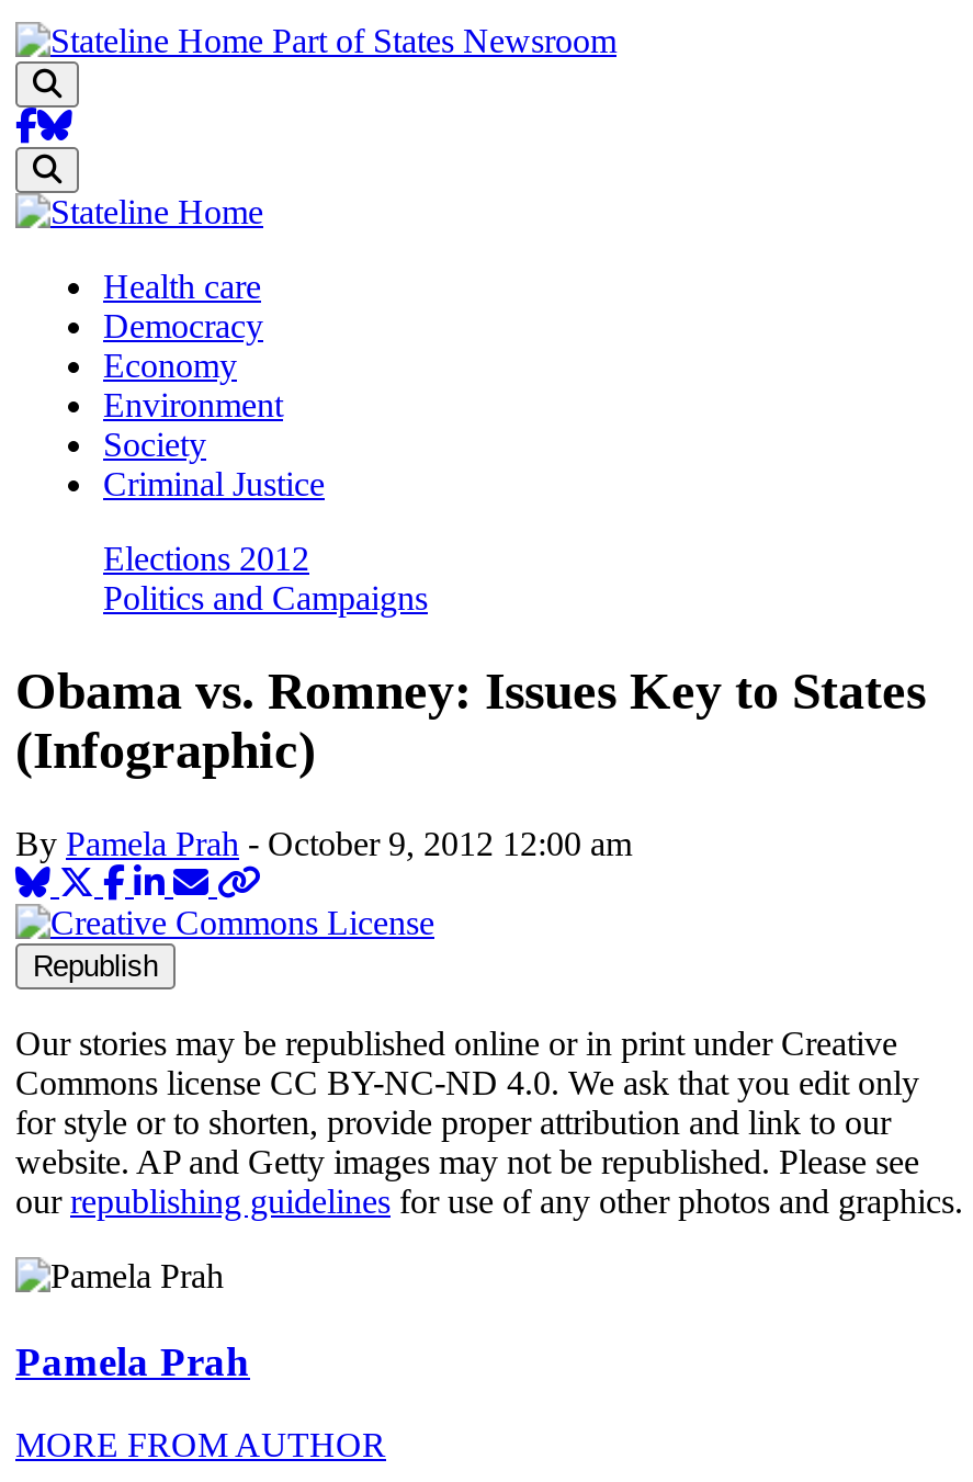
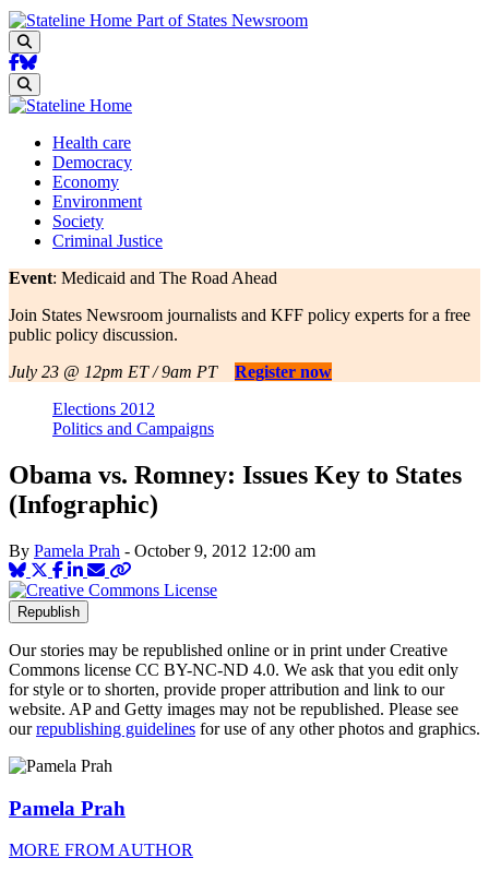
+ Event: Medicaid and The Road Ahead
+ Join States Newsroom journalists and KFF policy experts for a free
+ public policy discussion.
+ July 23 @ 12pm ET / 9am PT
+ Register now
